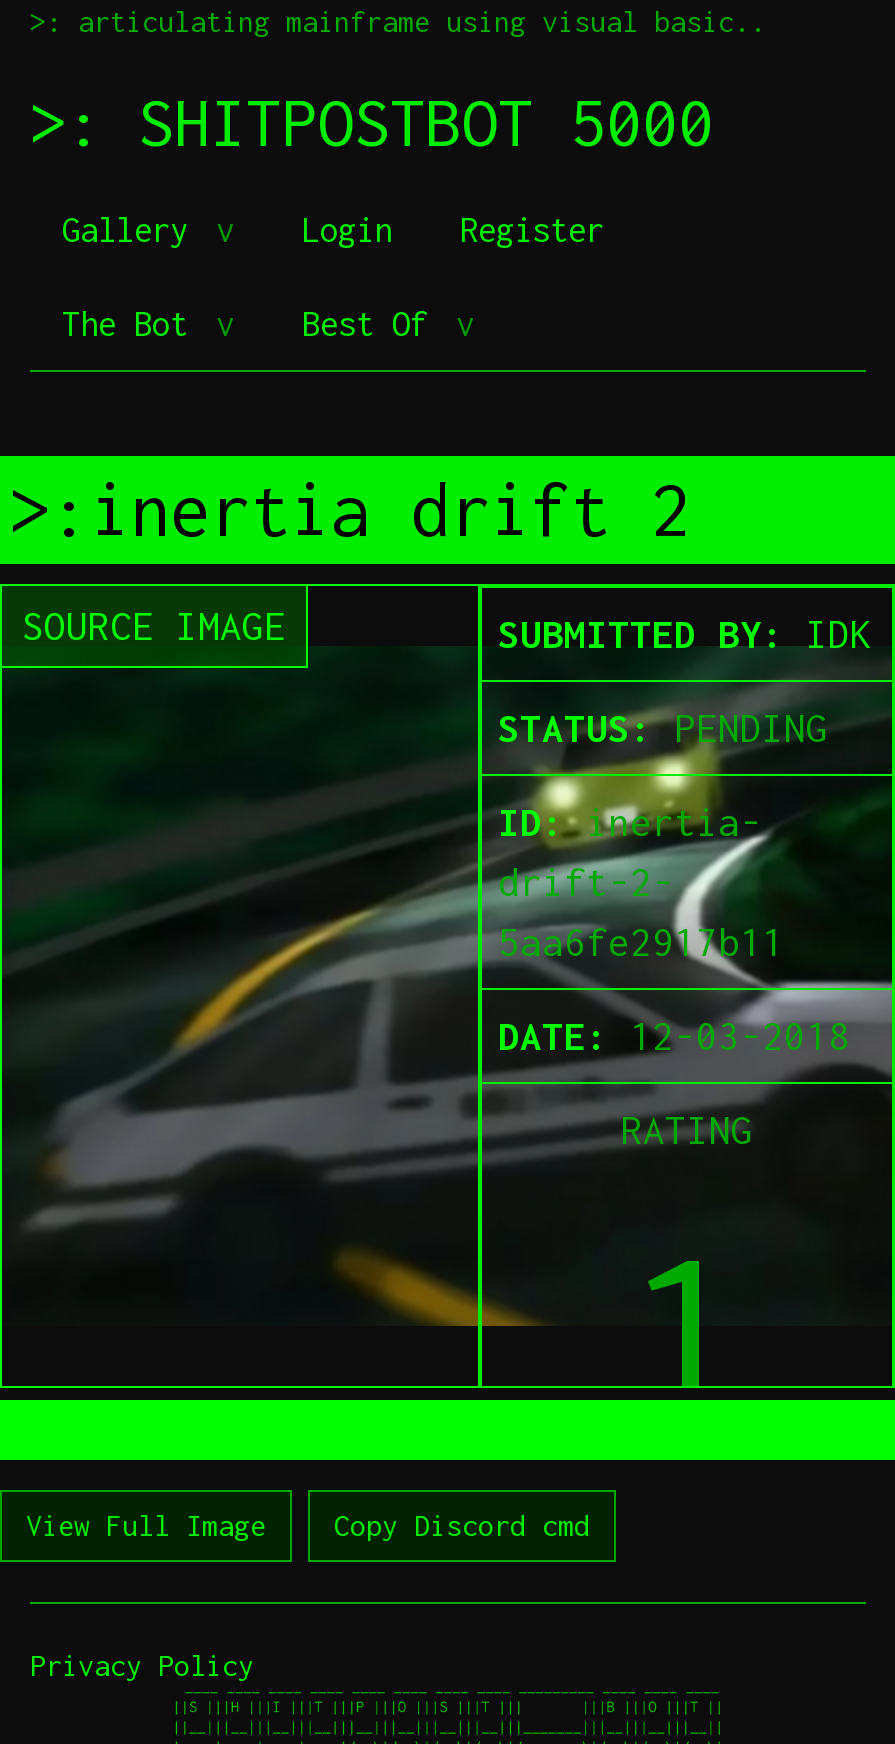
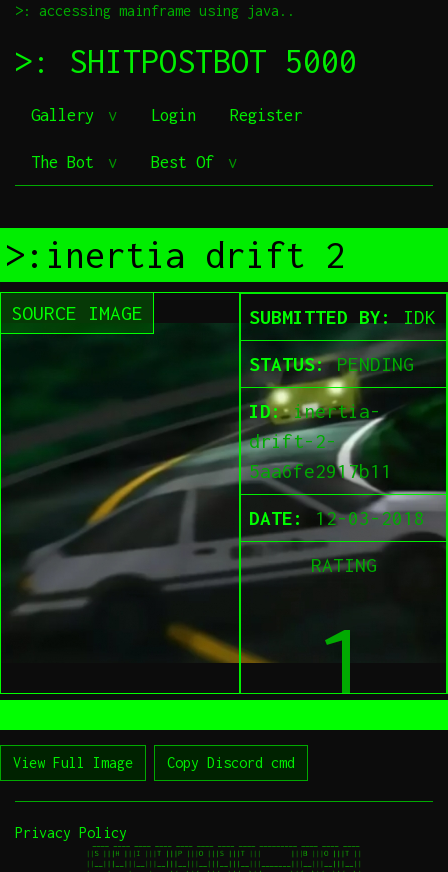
- >: articulating mainframe using visual basic..
+ >: accessing mainframe using java..
